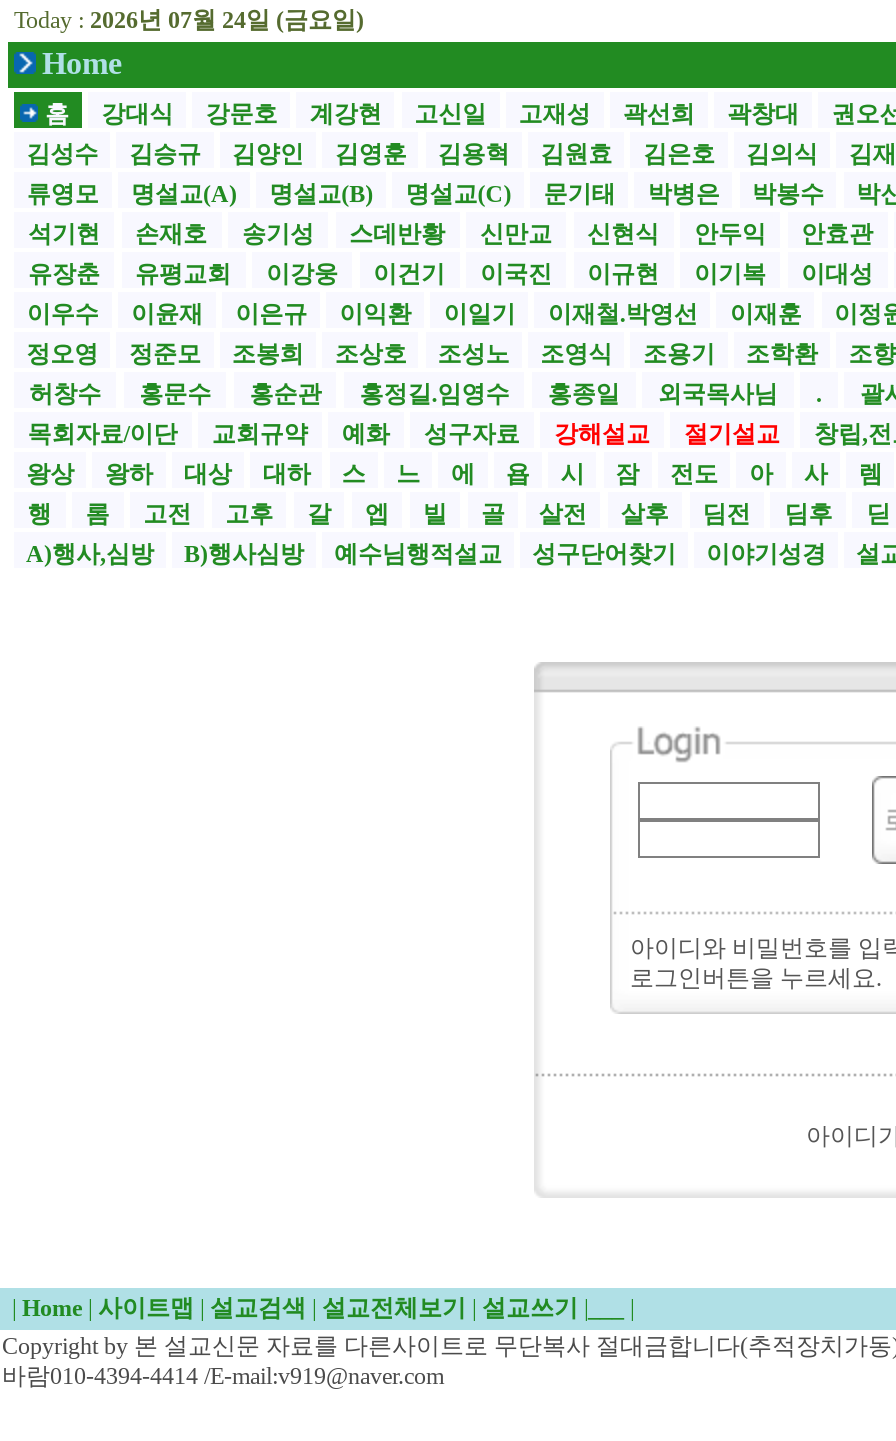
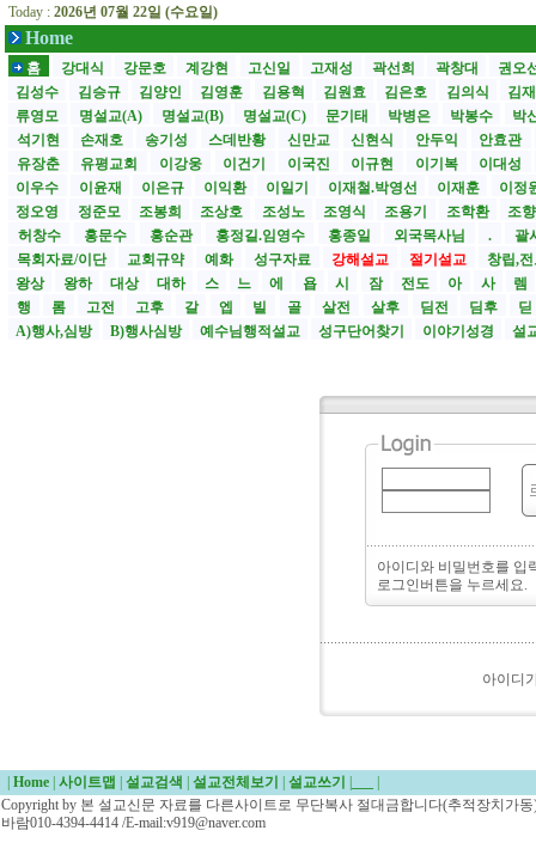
- Today : 2026년 07월 24일 (금요일)
+ Today : 2026년 07월 22일 (수요일)
